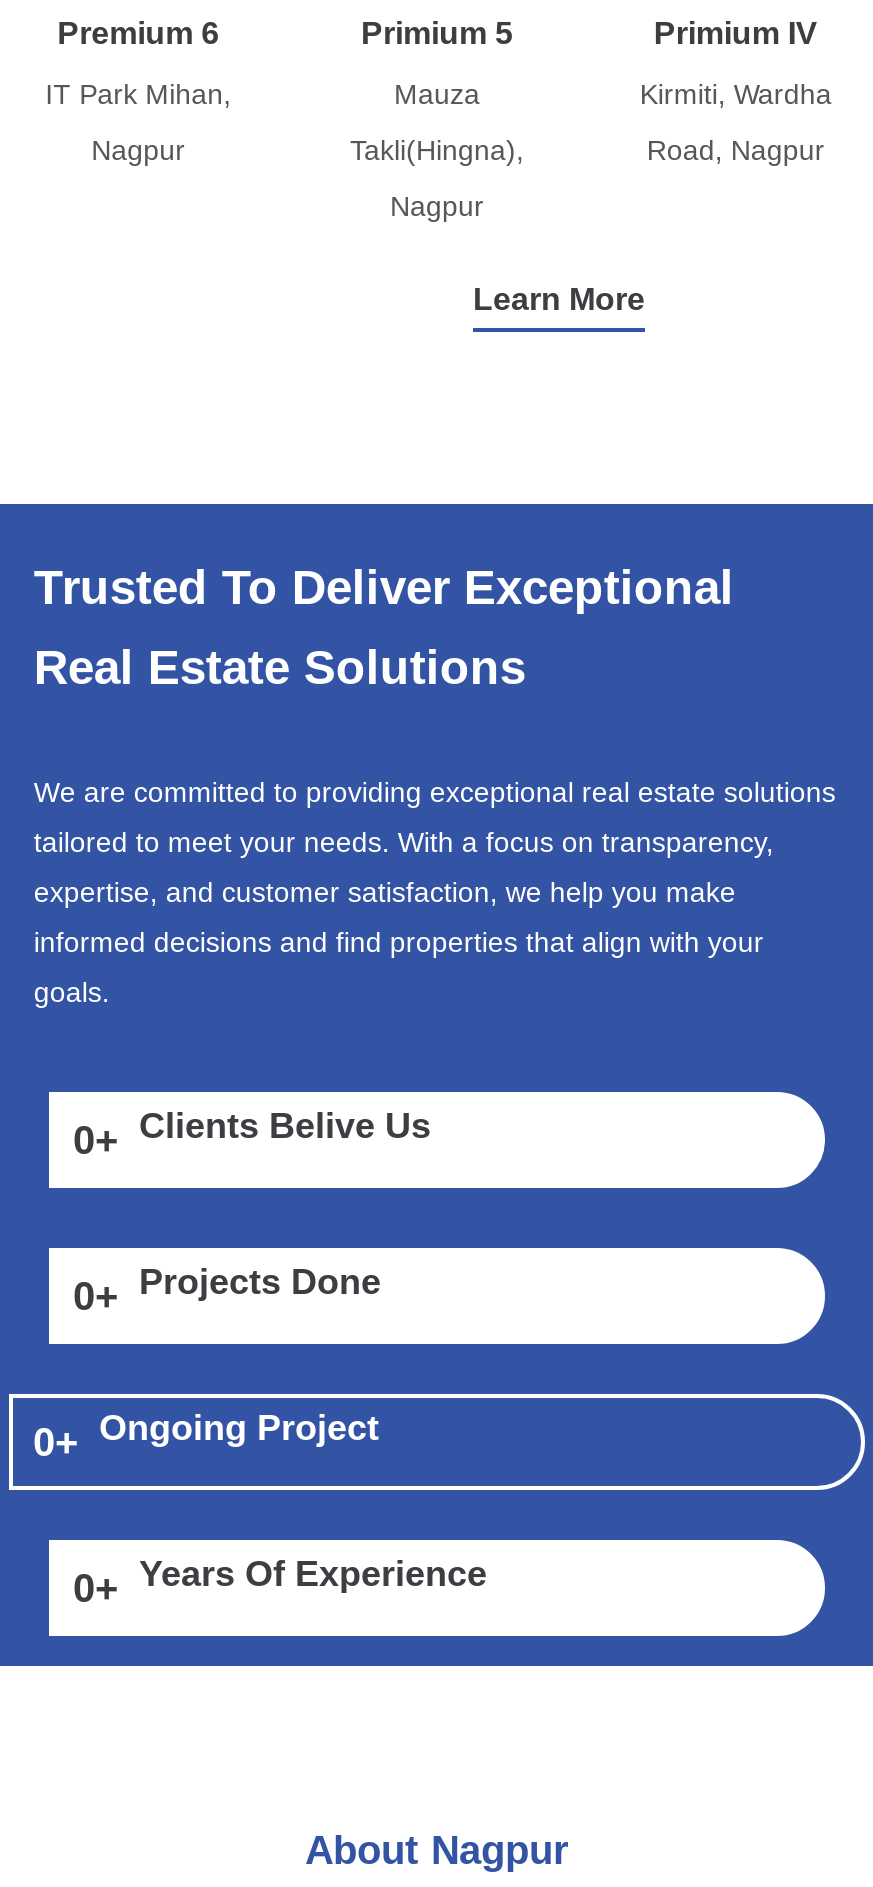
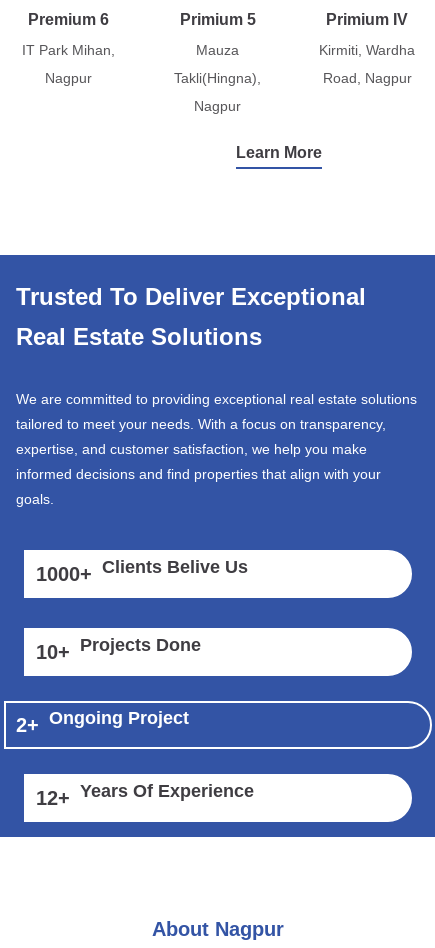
- 0+ Clients Belive Us
+ 1000+ Clients Belive Us

- 0+ Projects Done
+ 10+ Projects Done

- 0+ Ongoing Project
+ 2+ Ongoing Project

- 0+ Years Of Experience
+ 12+ Years Of Experience
